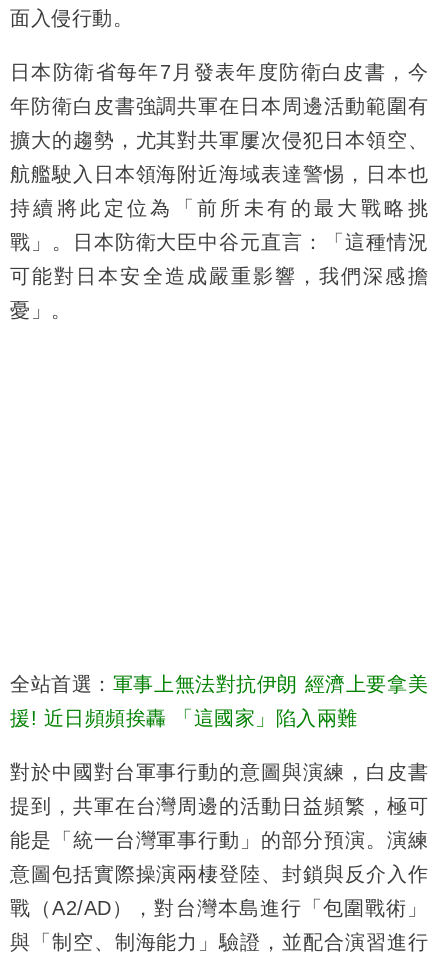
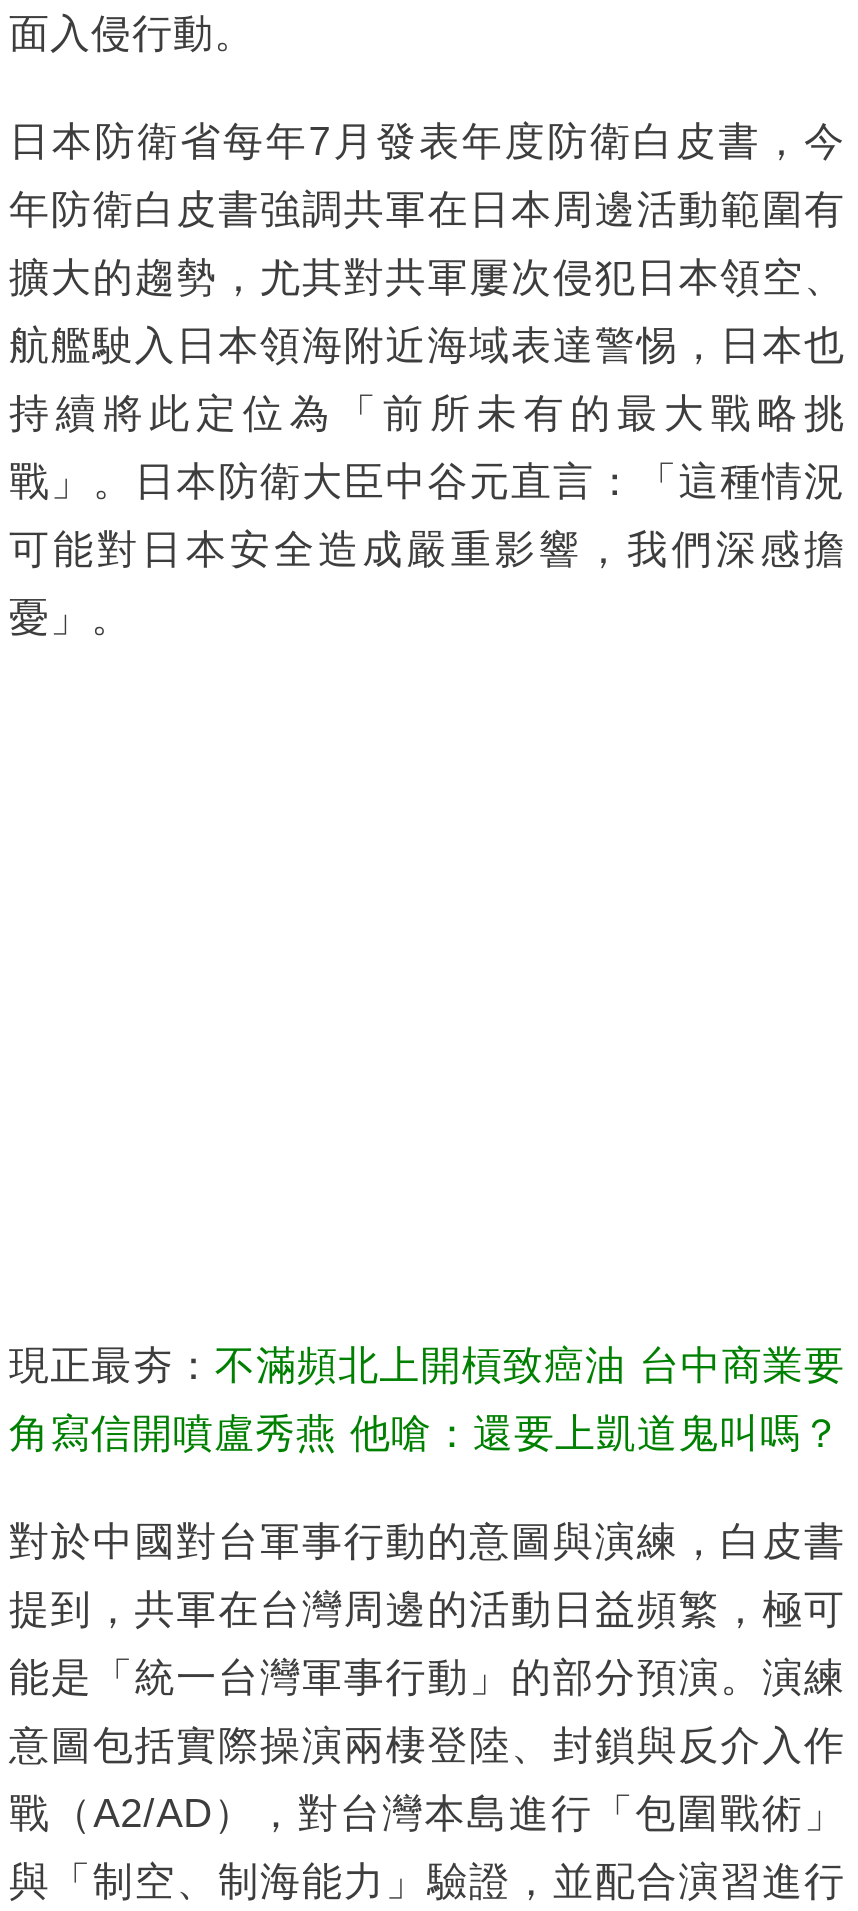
- 全站首選：軍事上無法對抗伊朗 經濟上要拿美
+ 現正最夯：不滿頻北上開槓致癌油 台中商業要

- 援! 近日頻頻挨轟 「這國家」陷入兩難
+ 角寫信開噴盧秀燕 他嗆：還要上凱道鬼叫嗎？
